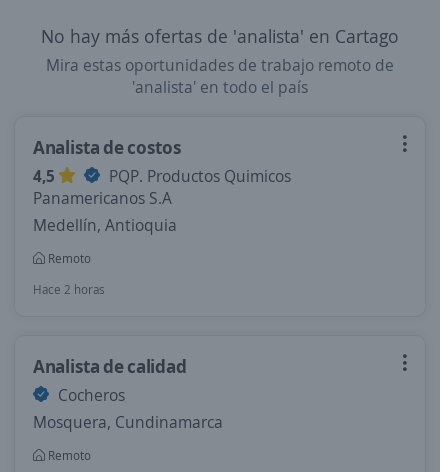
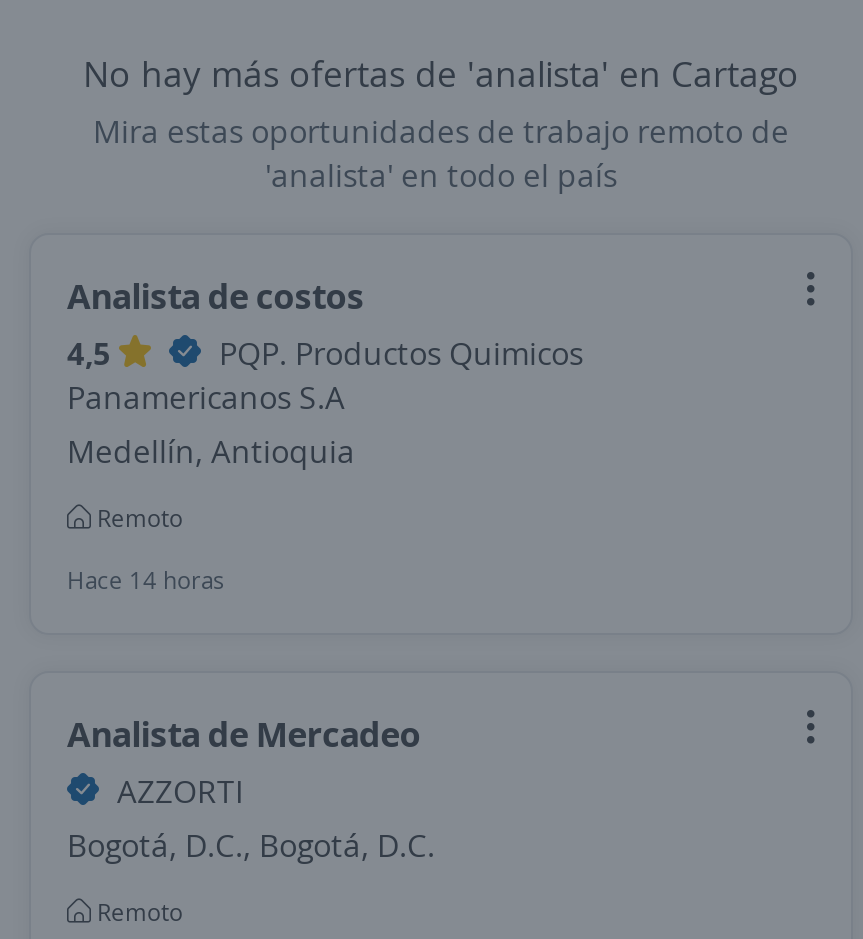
- Hace 2 horas
+ Hace 14 horas

- Analista de calidad
- Cocheros
- Mosquera, Cundinamarca
+ Analista de Mercadeo
+ AZZORTI
+ Bogotá, D.C., Bogotá, D.C.
